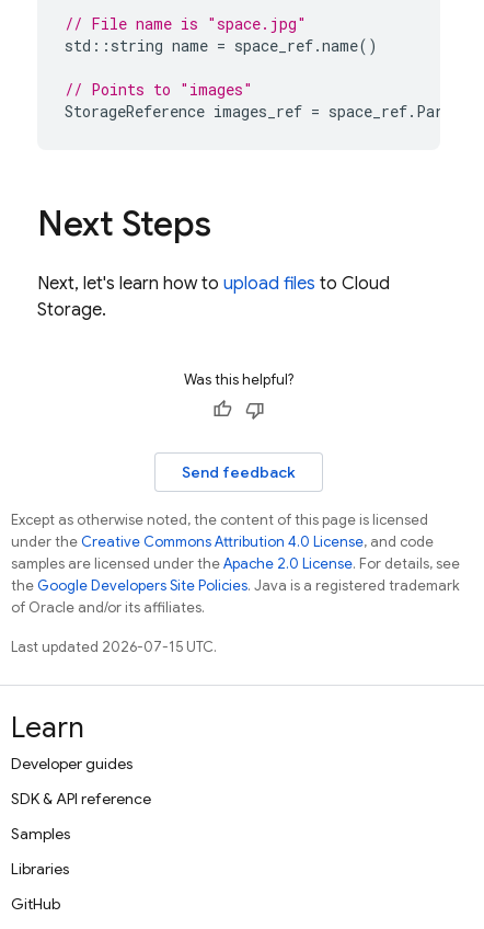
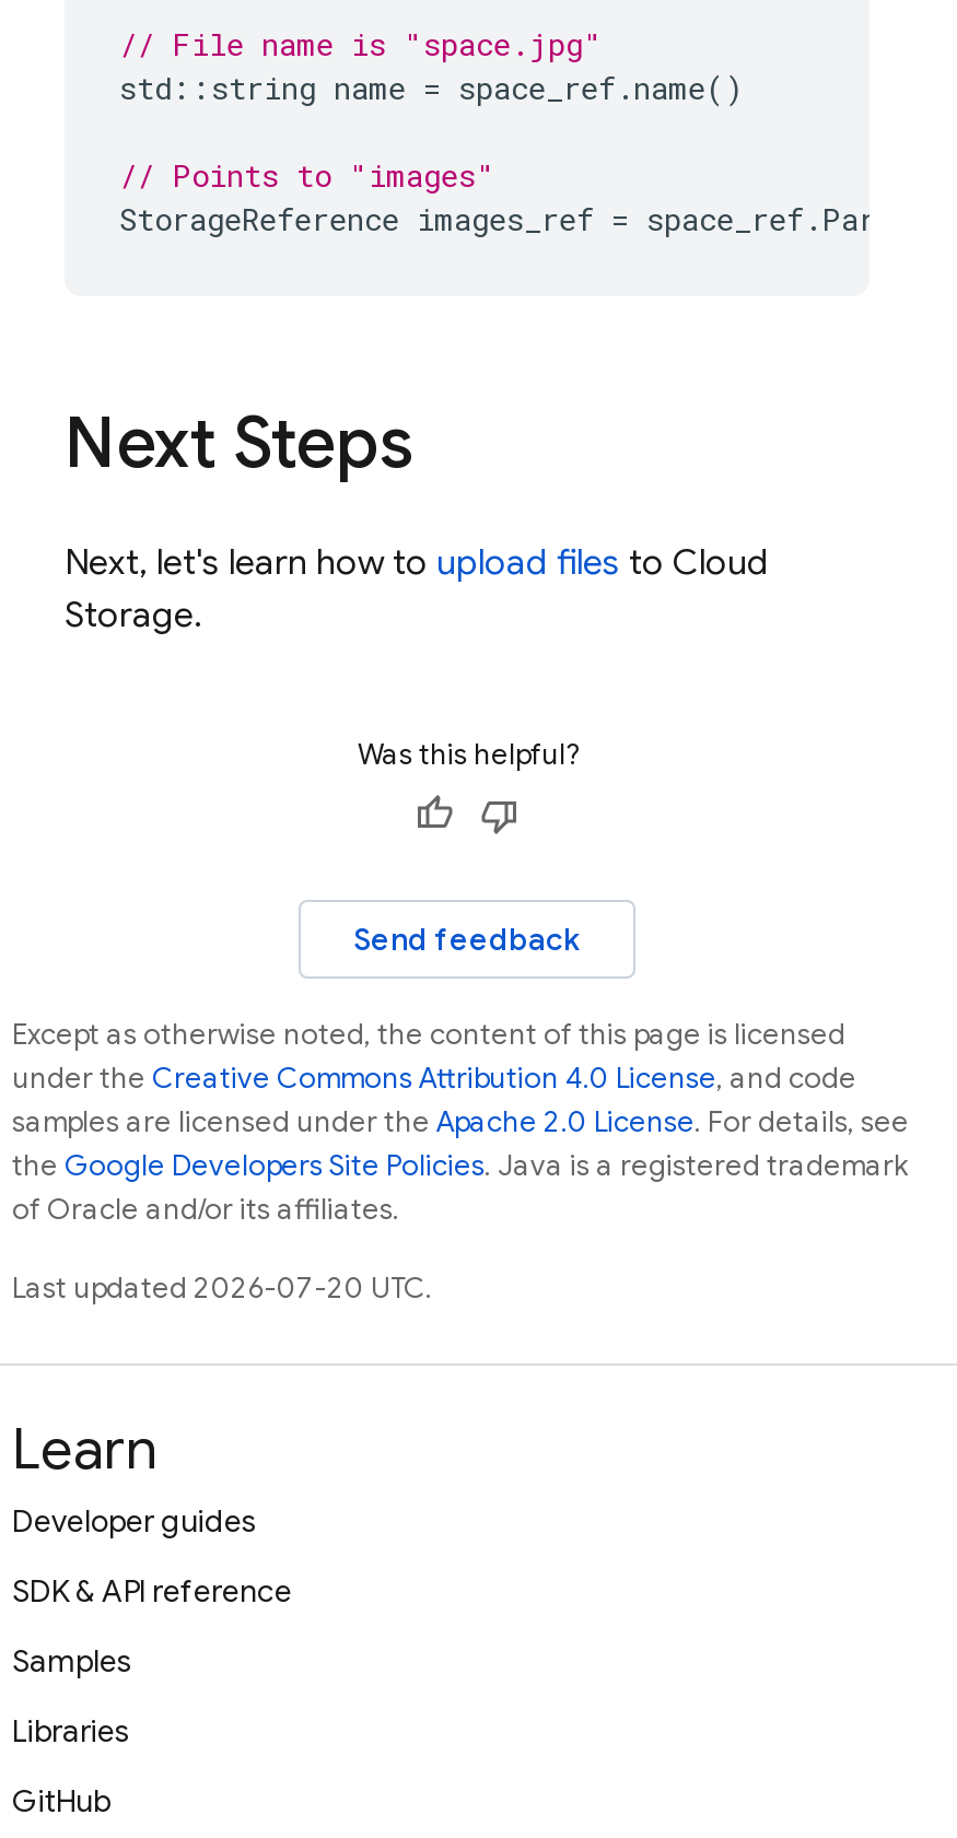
- Last updated 2026-07-15 UTC.
+ Last updated 2026-07-20 UTC.
